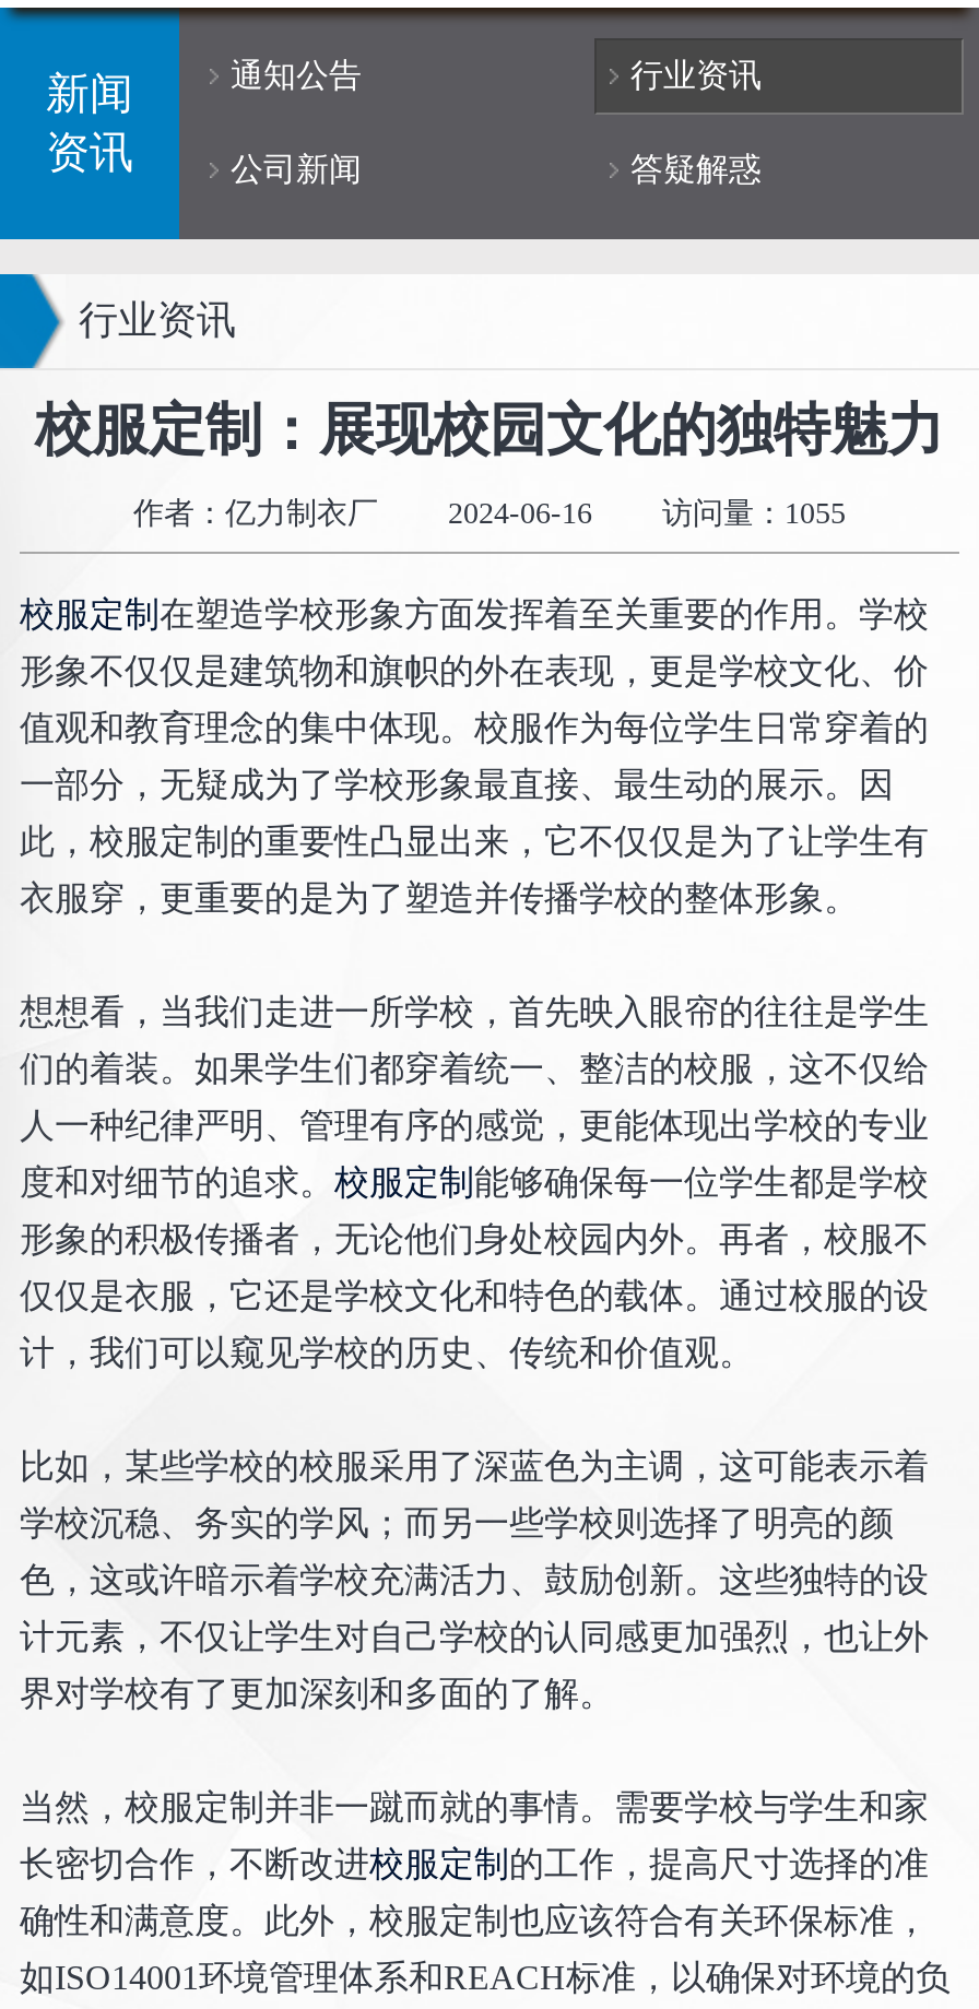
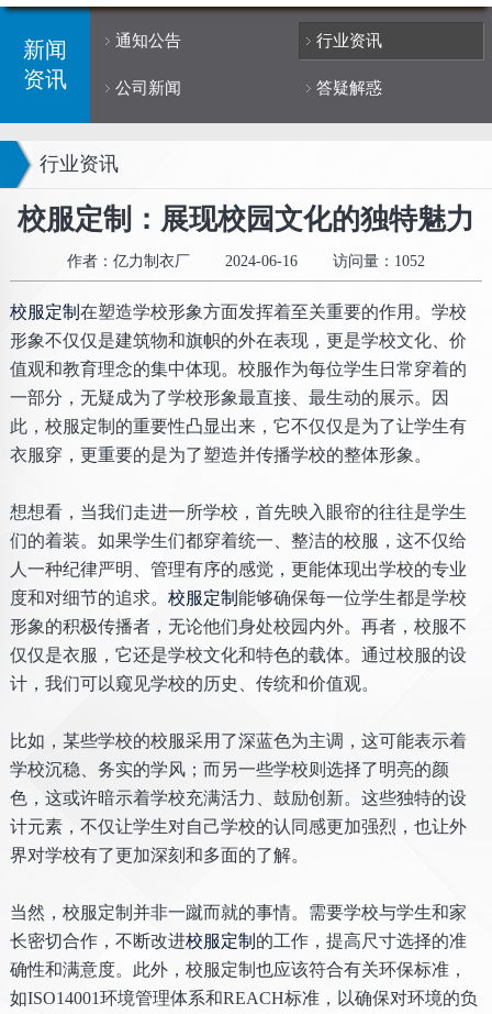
- 访问量：1055
+ 访问量：1052
